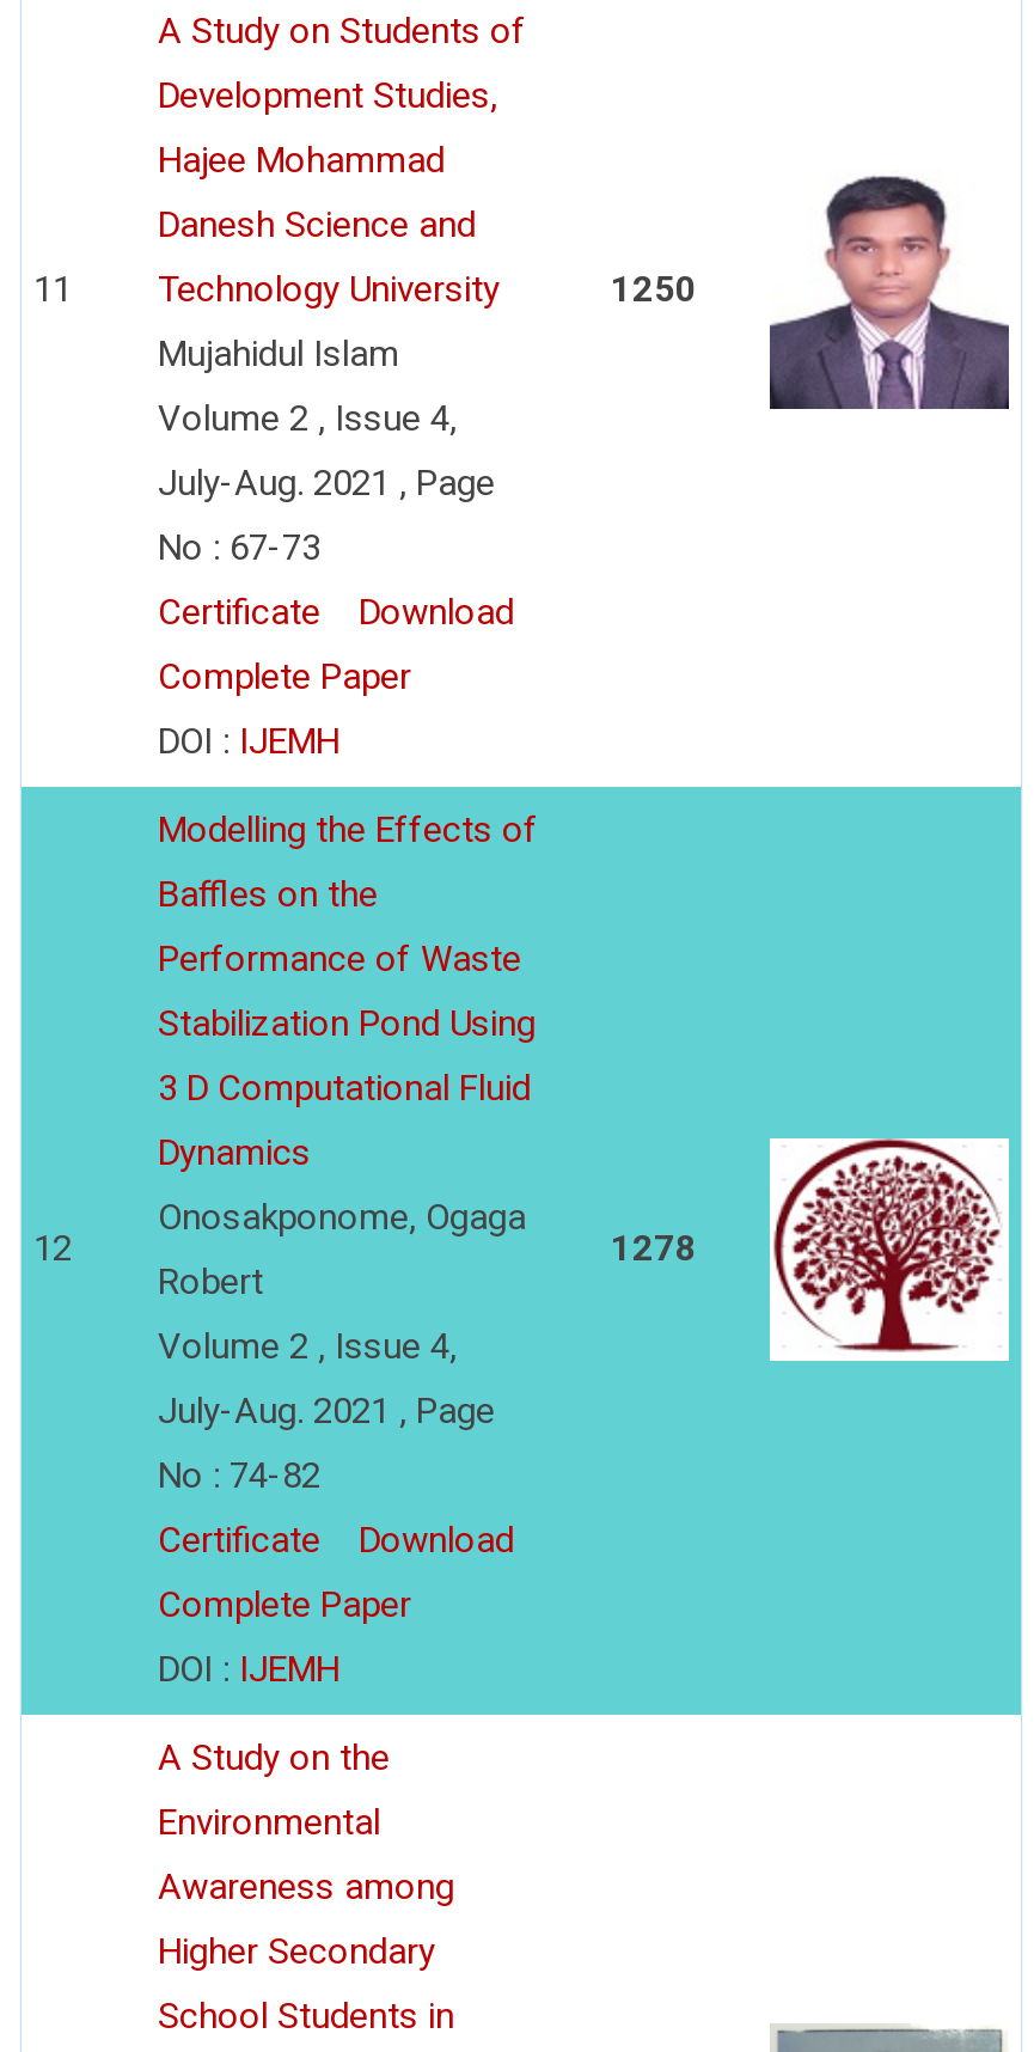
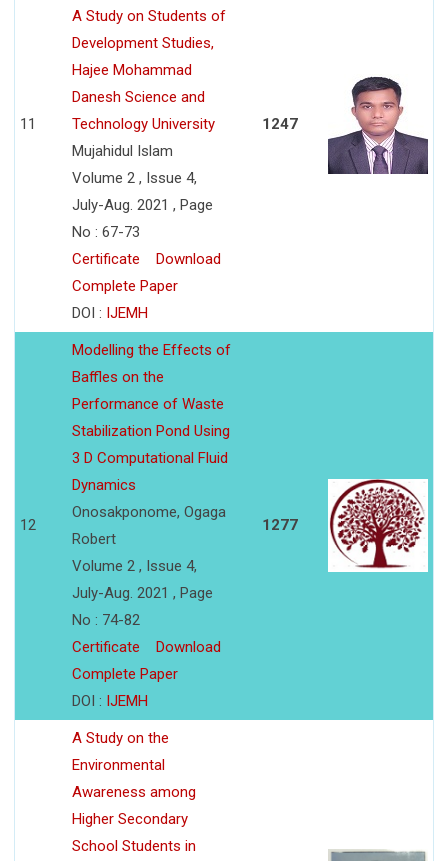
- 1250
+ 1247

- 1278
+ 1277
